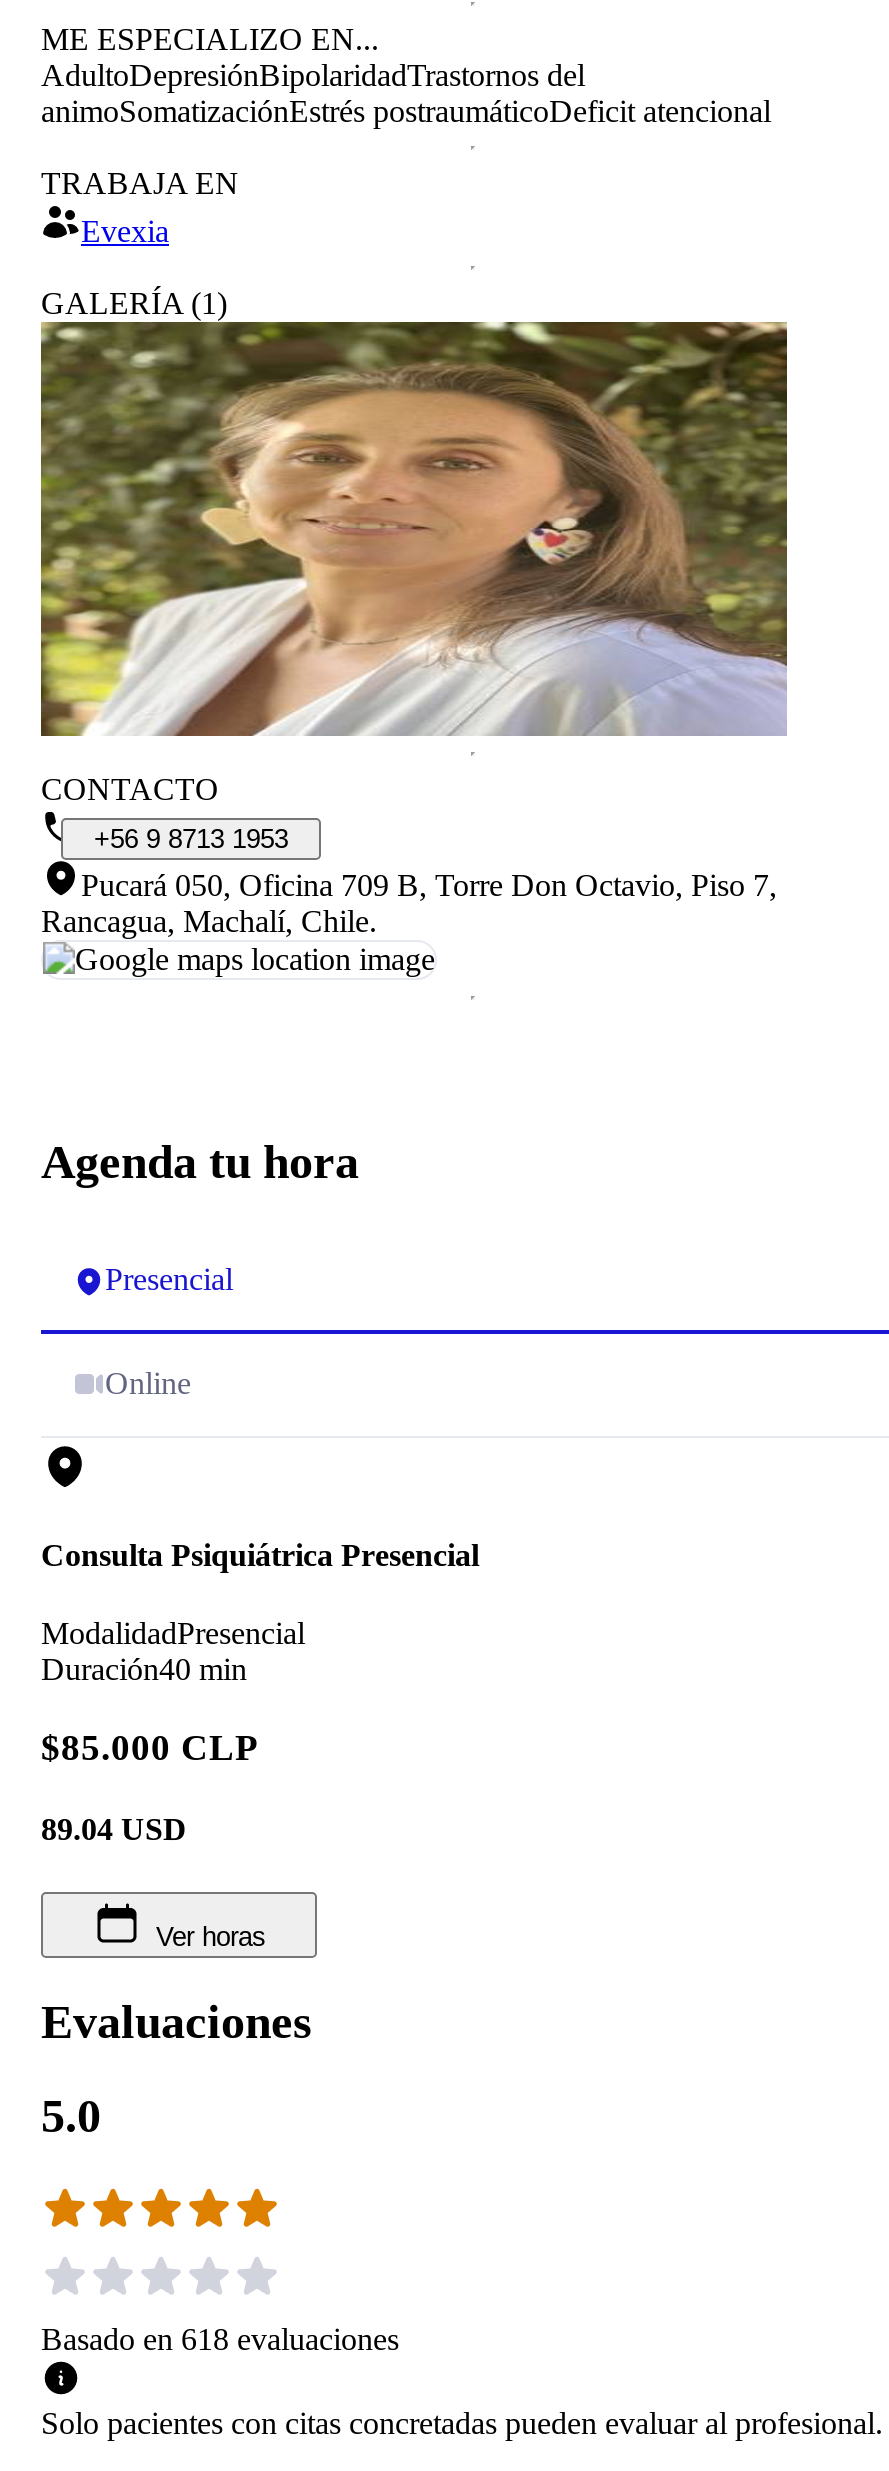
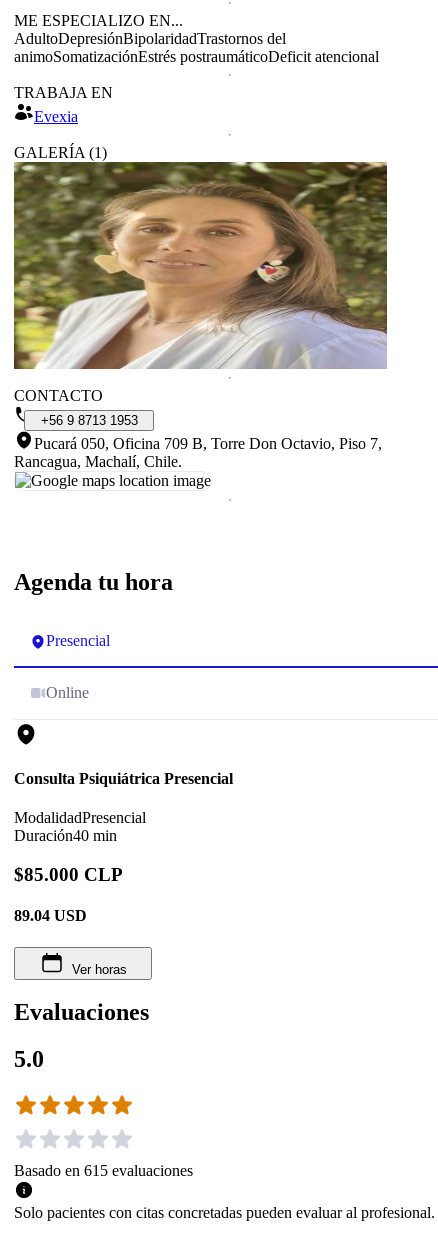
- Basado en 618 evaluaciones
+ Basado en 615 evaluaciones
